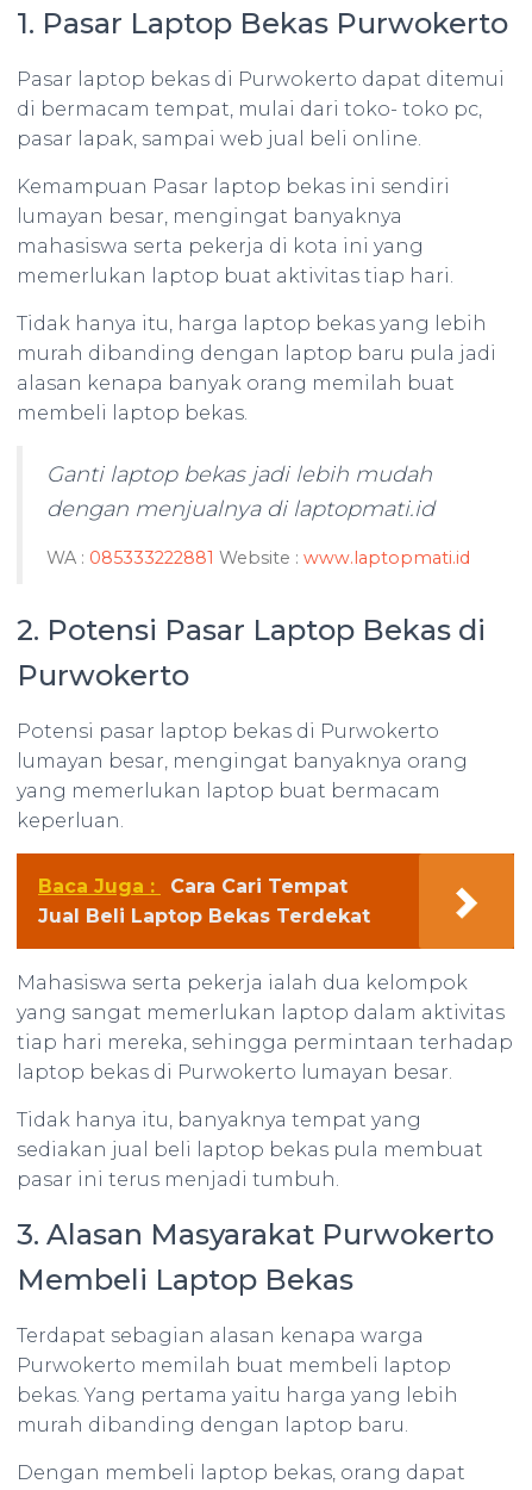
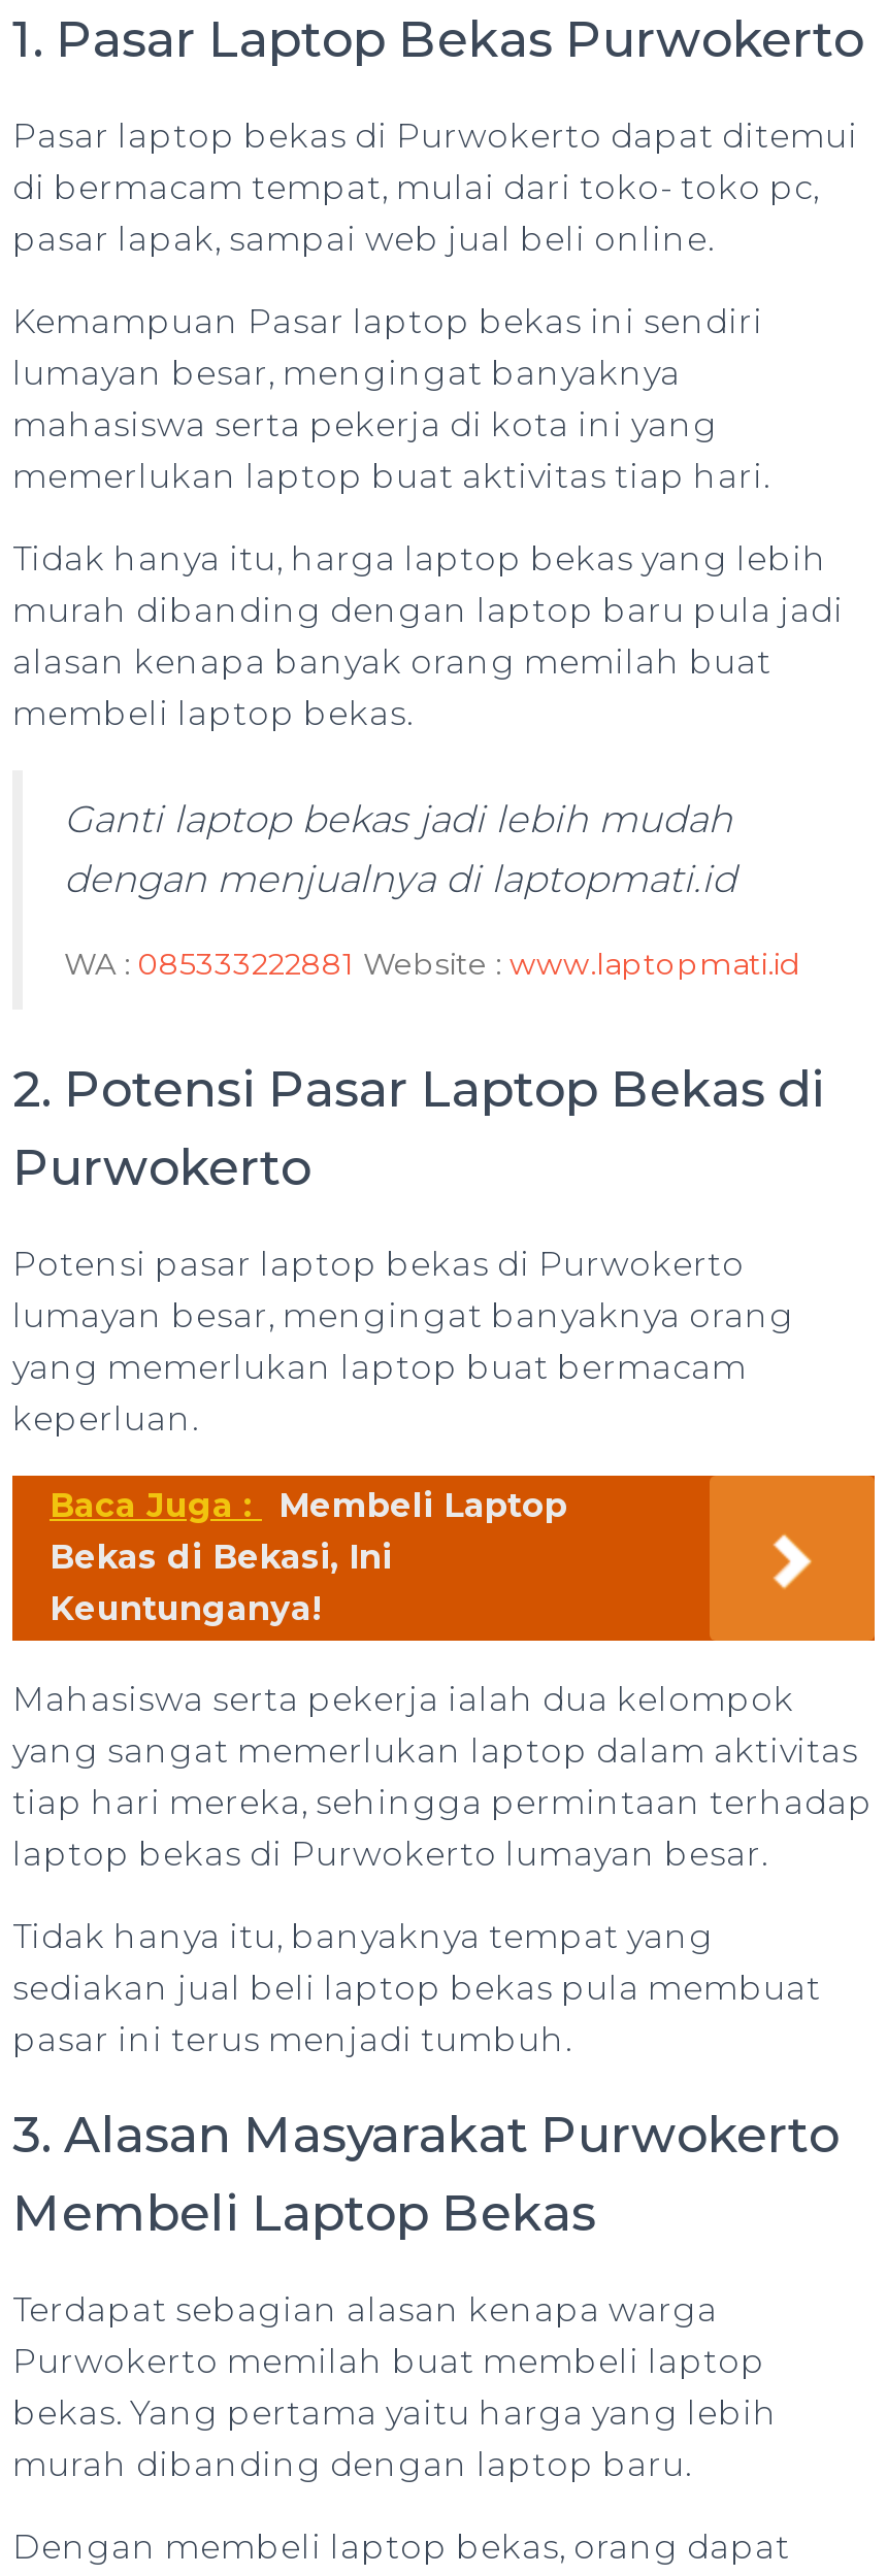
- Baca Juga : Cara Cari Tempat
- Jual Beli Laptop Bekas Terdekat
+ Baca Juga : Membeli Laptop
+ Bekas di Bekasi, Ini
+ Keuntunganya!
